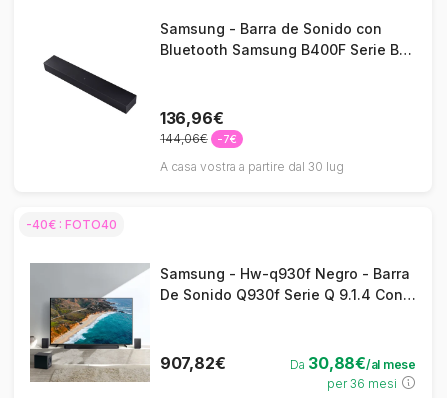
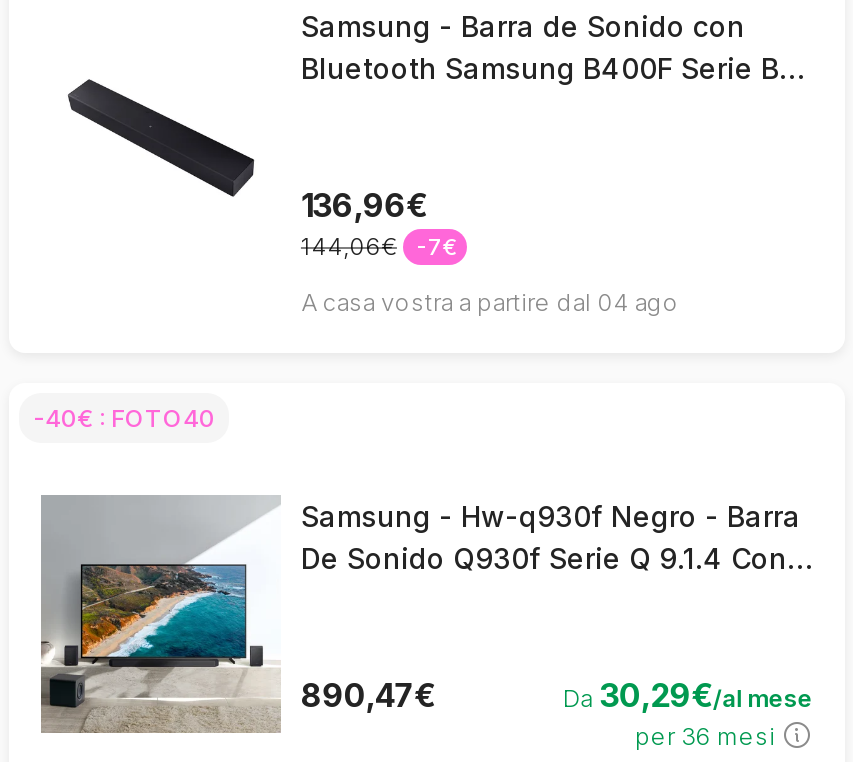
- A casa vostra a partire dal 30 lug
+ A casa vostra a partire dal 04 ago

- 907,82€
+ 890,47€

- Da 30,88€/al mese
+ Da 30,29€/al mese
